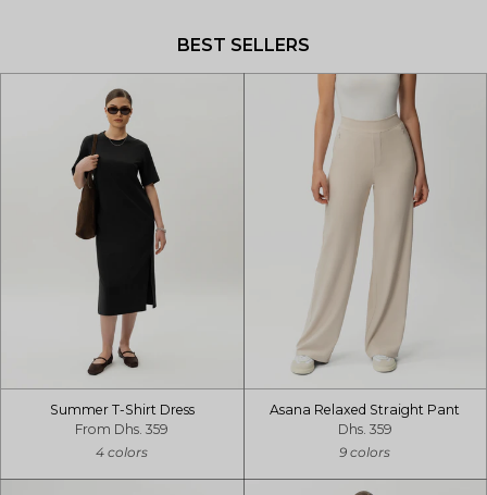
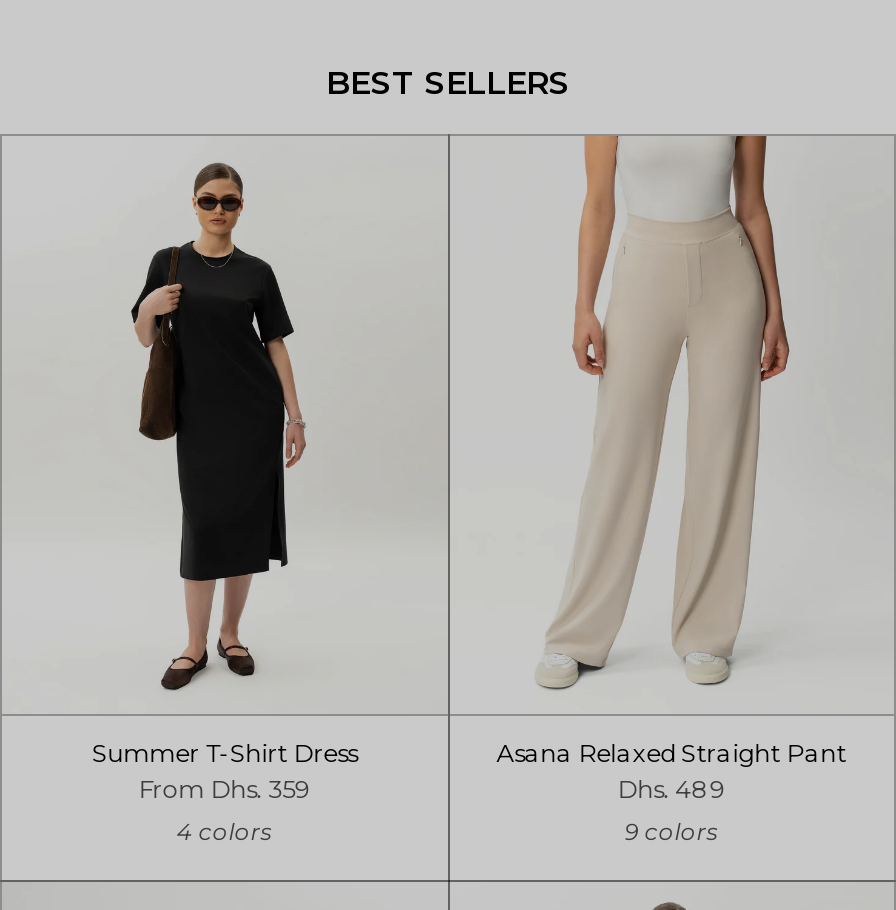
- Dhs. 359
+ Dhs. 489
